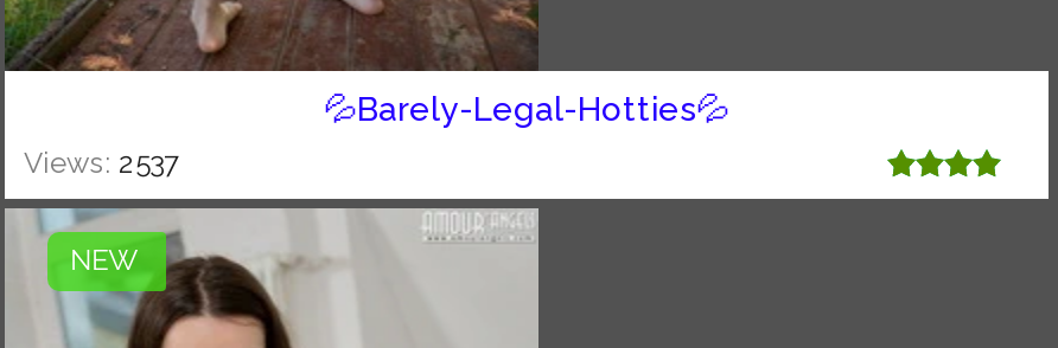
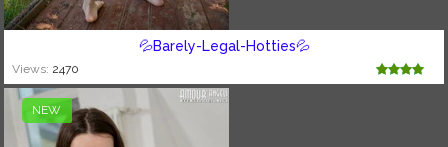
- Views: 2537
+ Views: 2470
